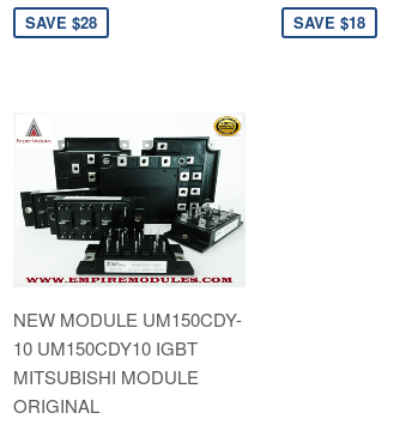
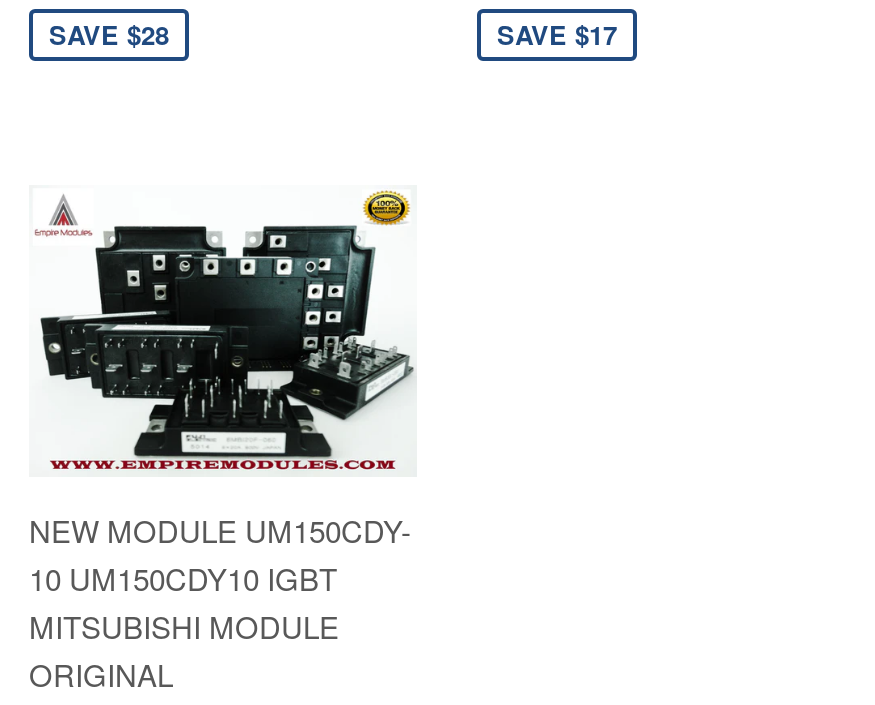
- SAVE $18
+ SAVE $17
